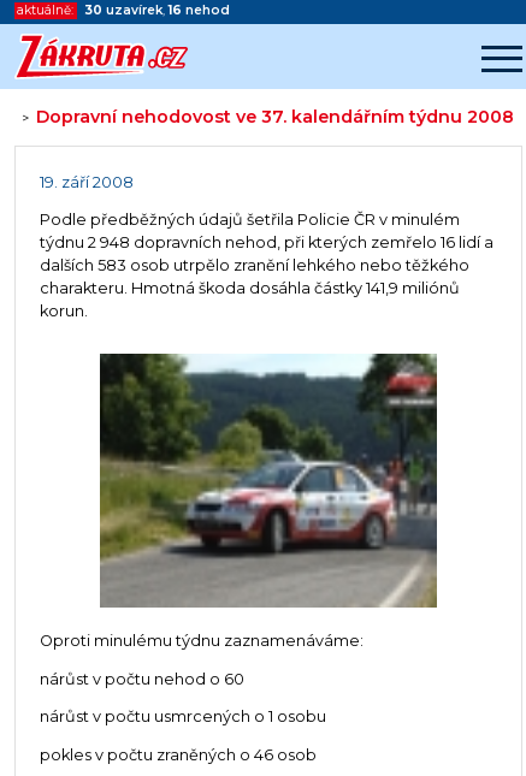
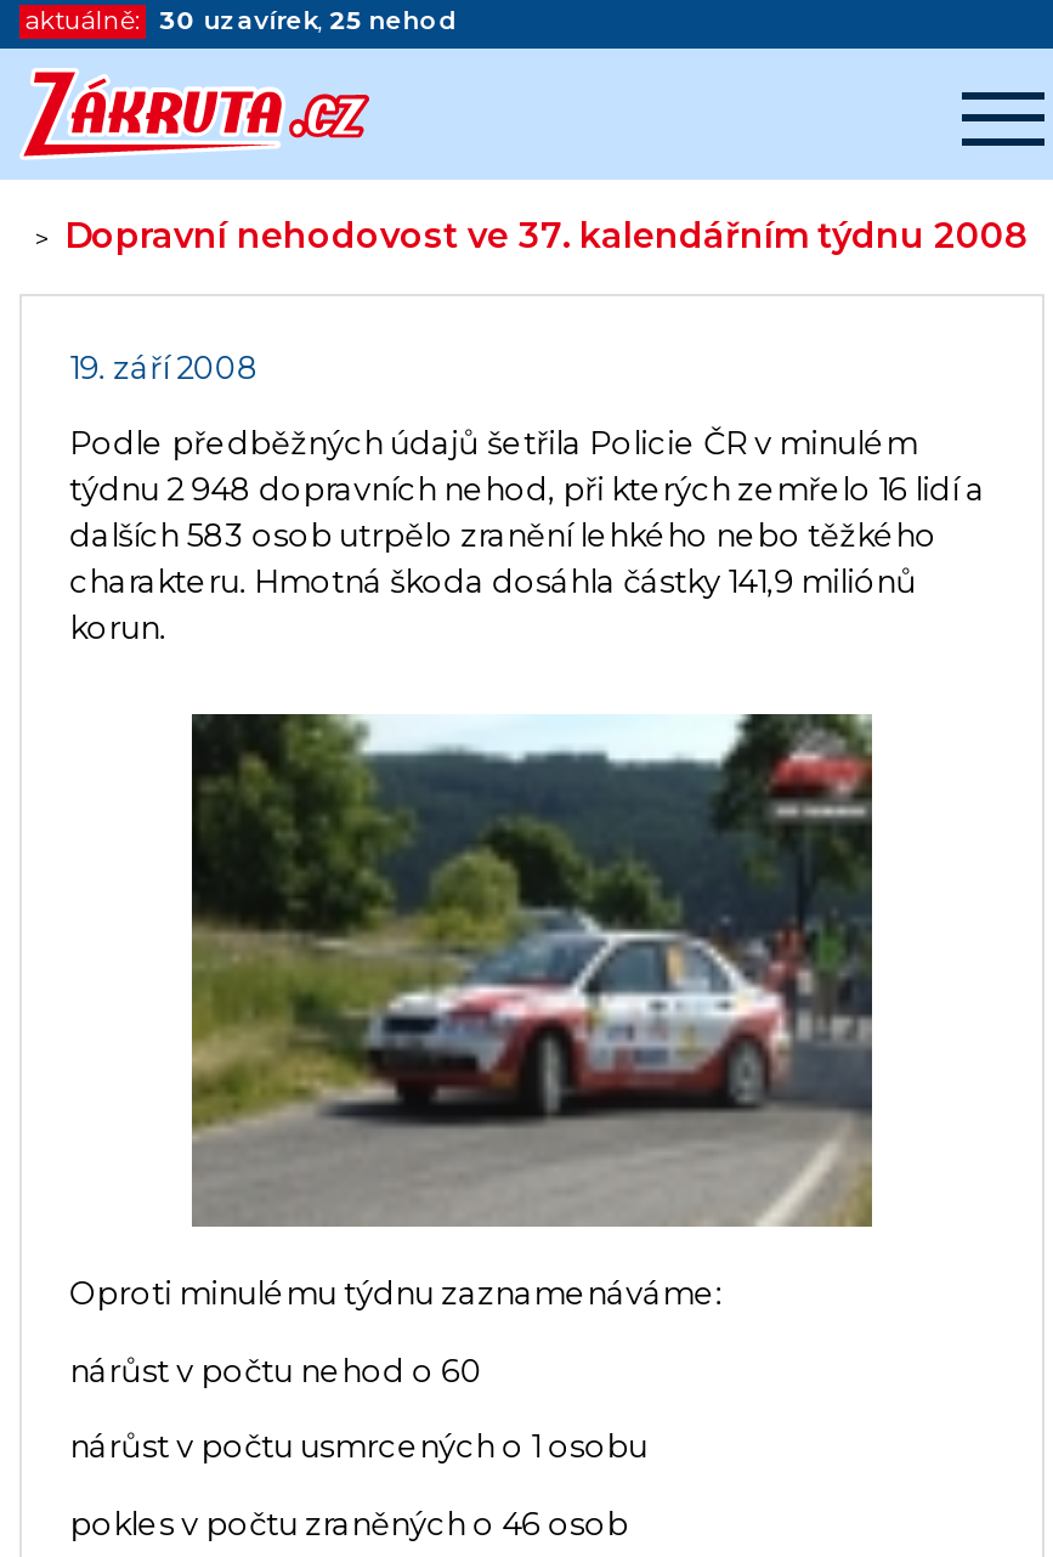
- 30 uzavírek, 16 nehod
+ 30 uzavírek, 25 nehod
